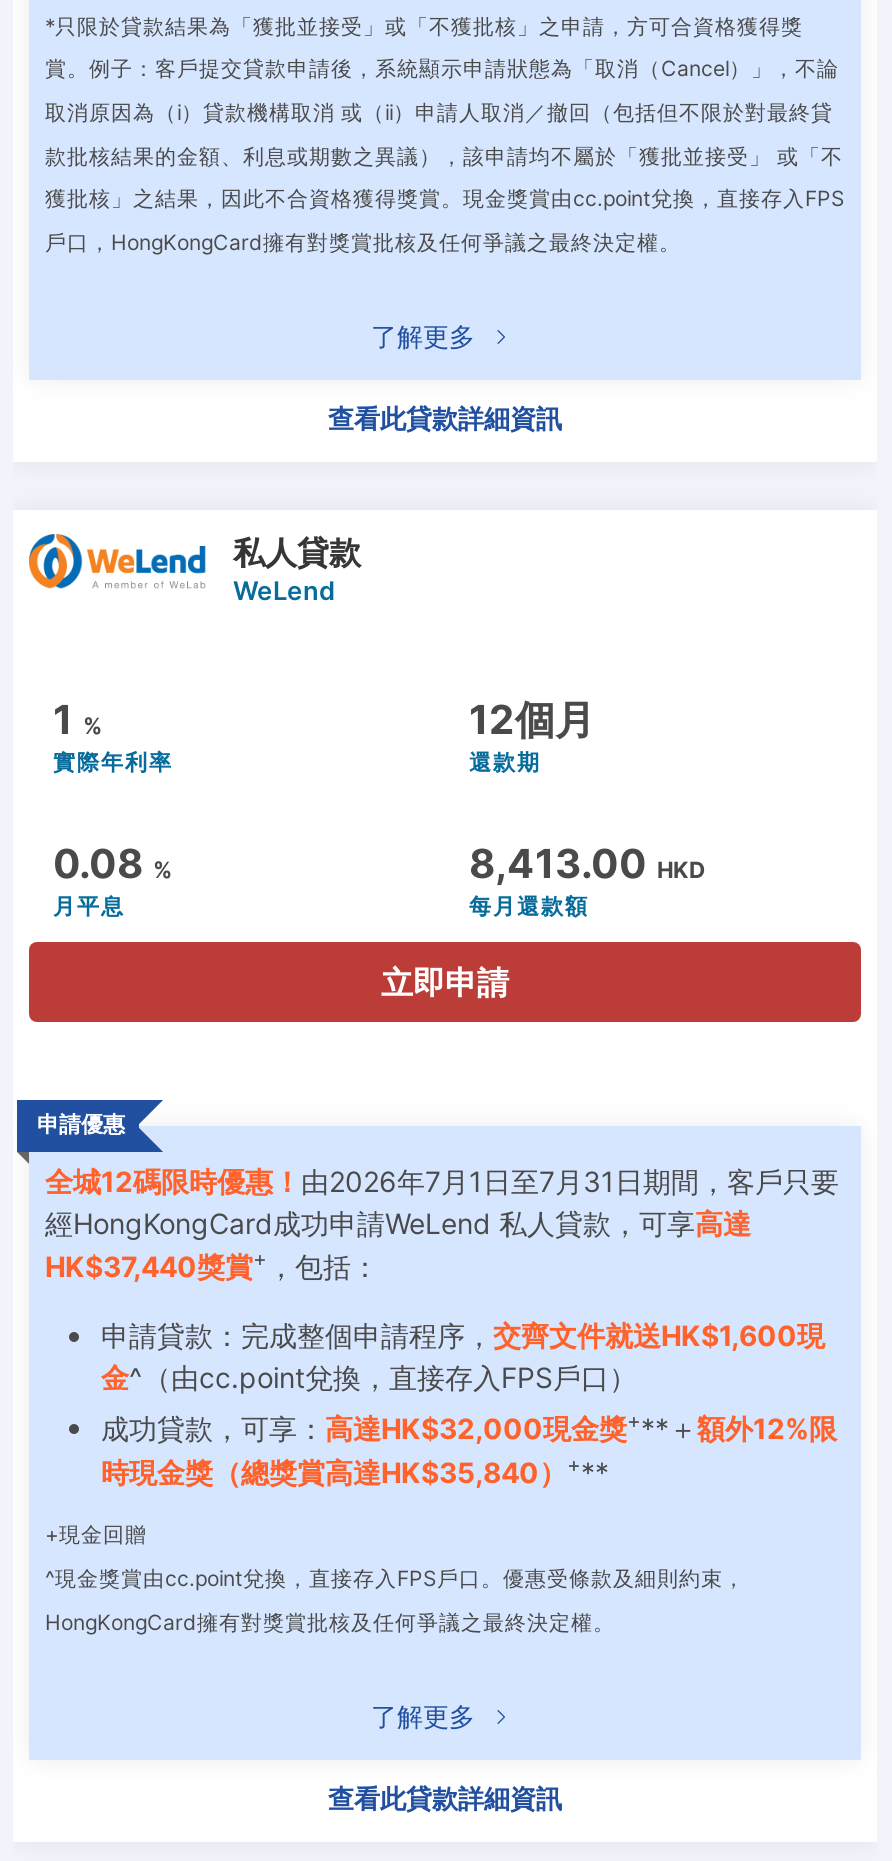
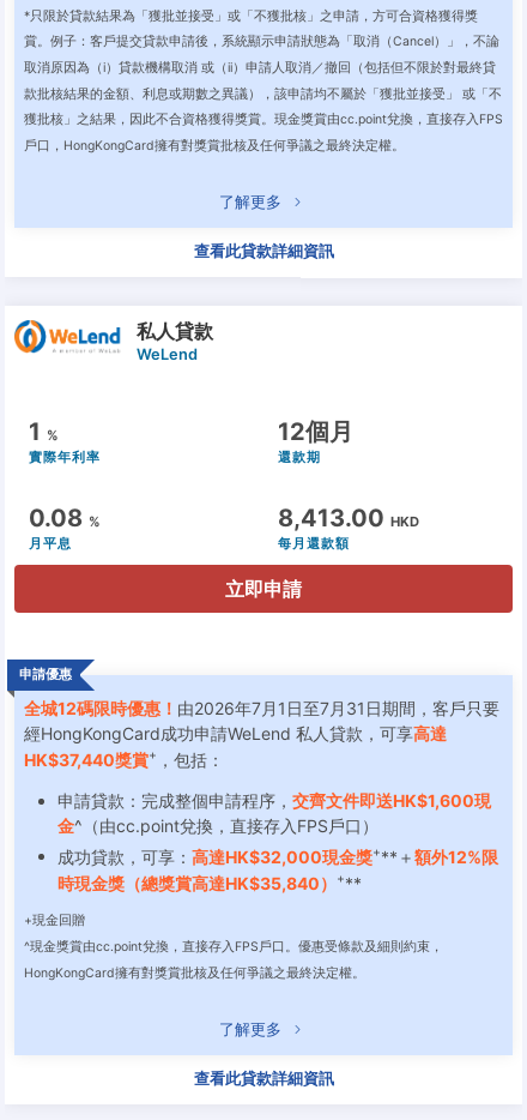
- 申請貸款：完成整個申請程序，交齊文件就送HK$1,600現
+ 申請貸款：完成整個申請程序，交齊文件即送HK$1,600現
